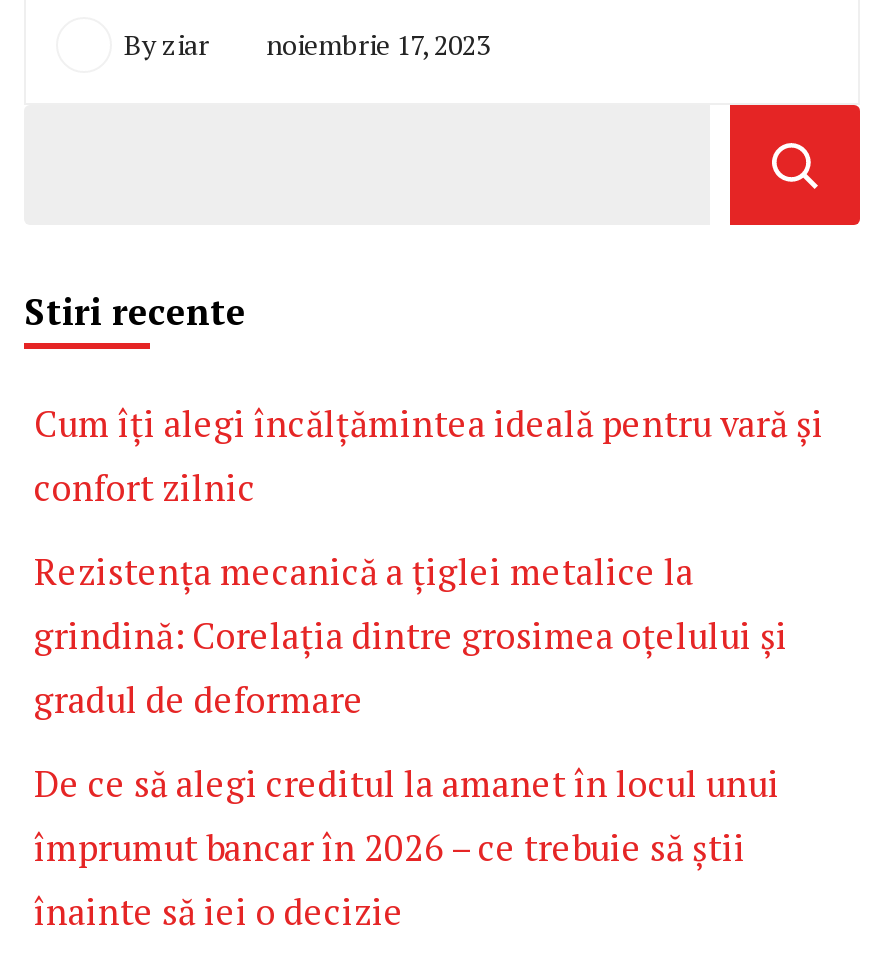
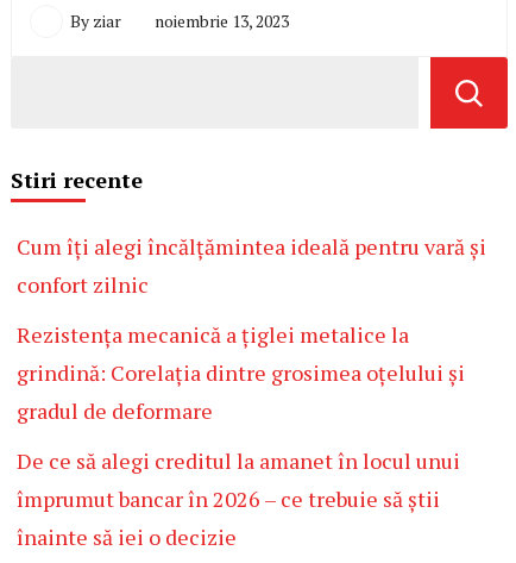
- Byziar noiembrie 17, 2023
+ Byziar noiembrie 13, 2023
